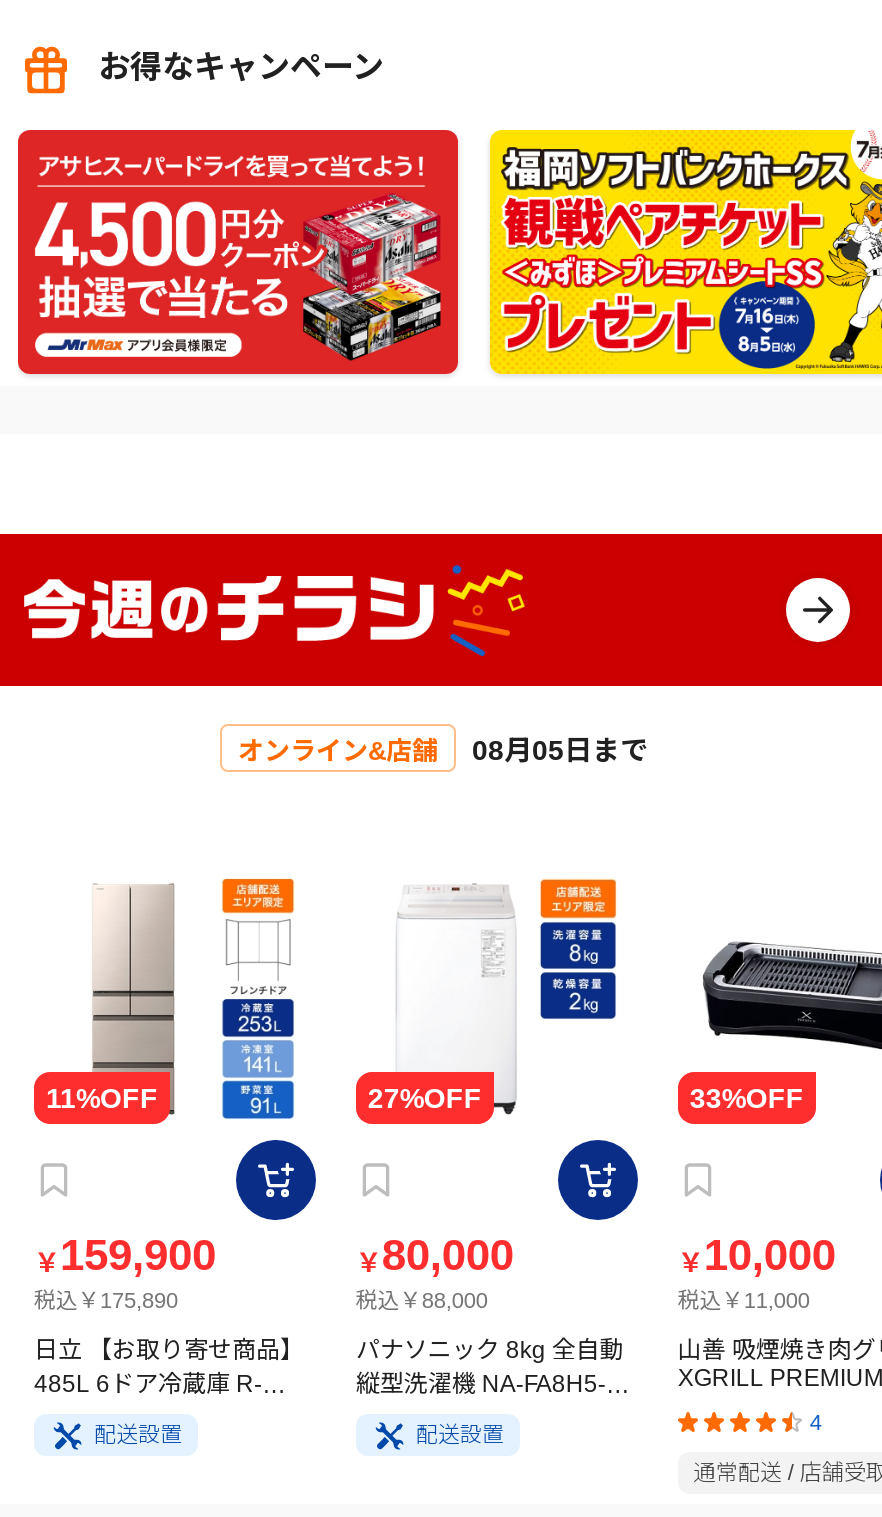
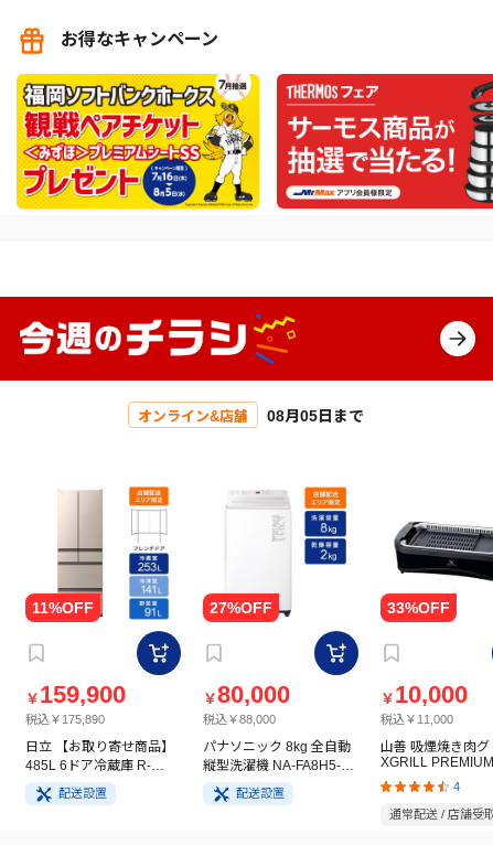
- [image]
+ [image]

- [image]
+ [image]
